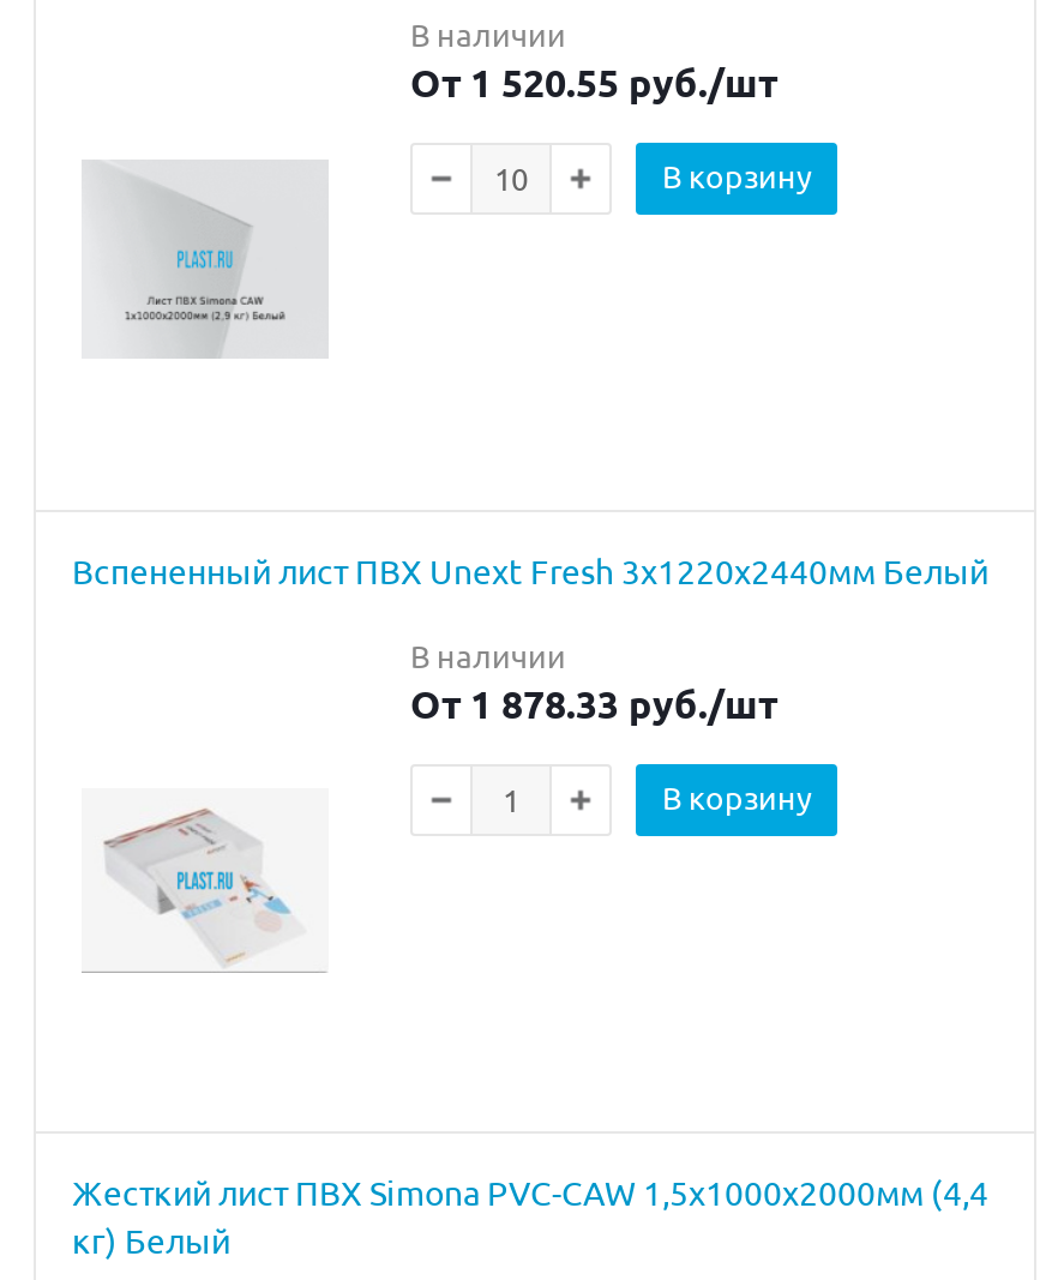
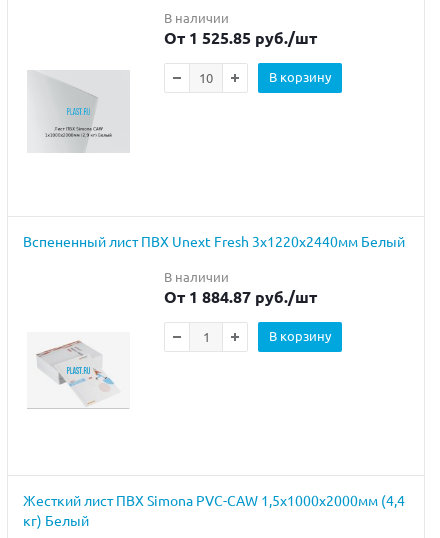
- От 1 520.55 руб./шт
+ От 1 525.85 руб./шт

- От 1 878.33 руб./шт
+ От 1 884.87 руб./шт
